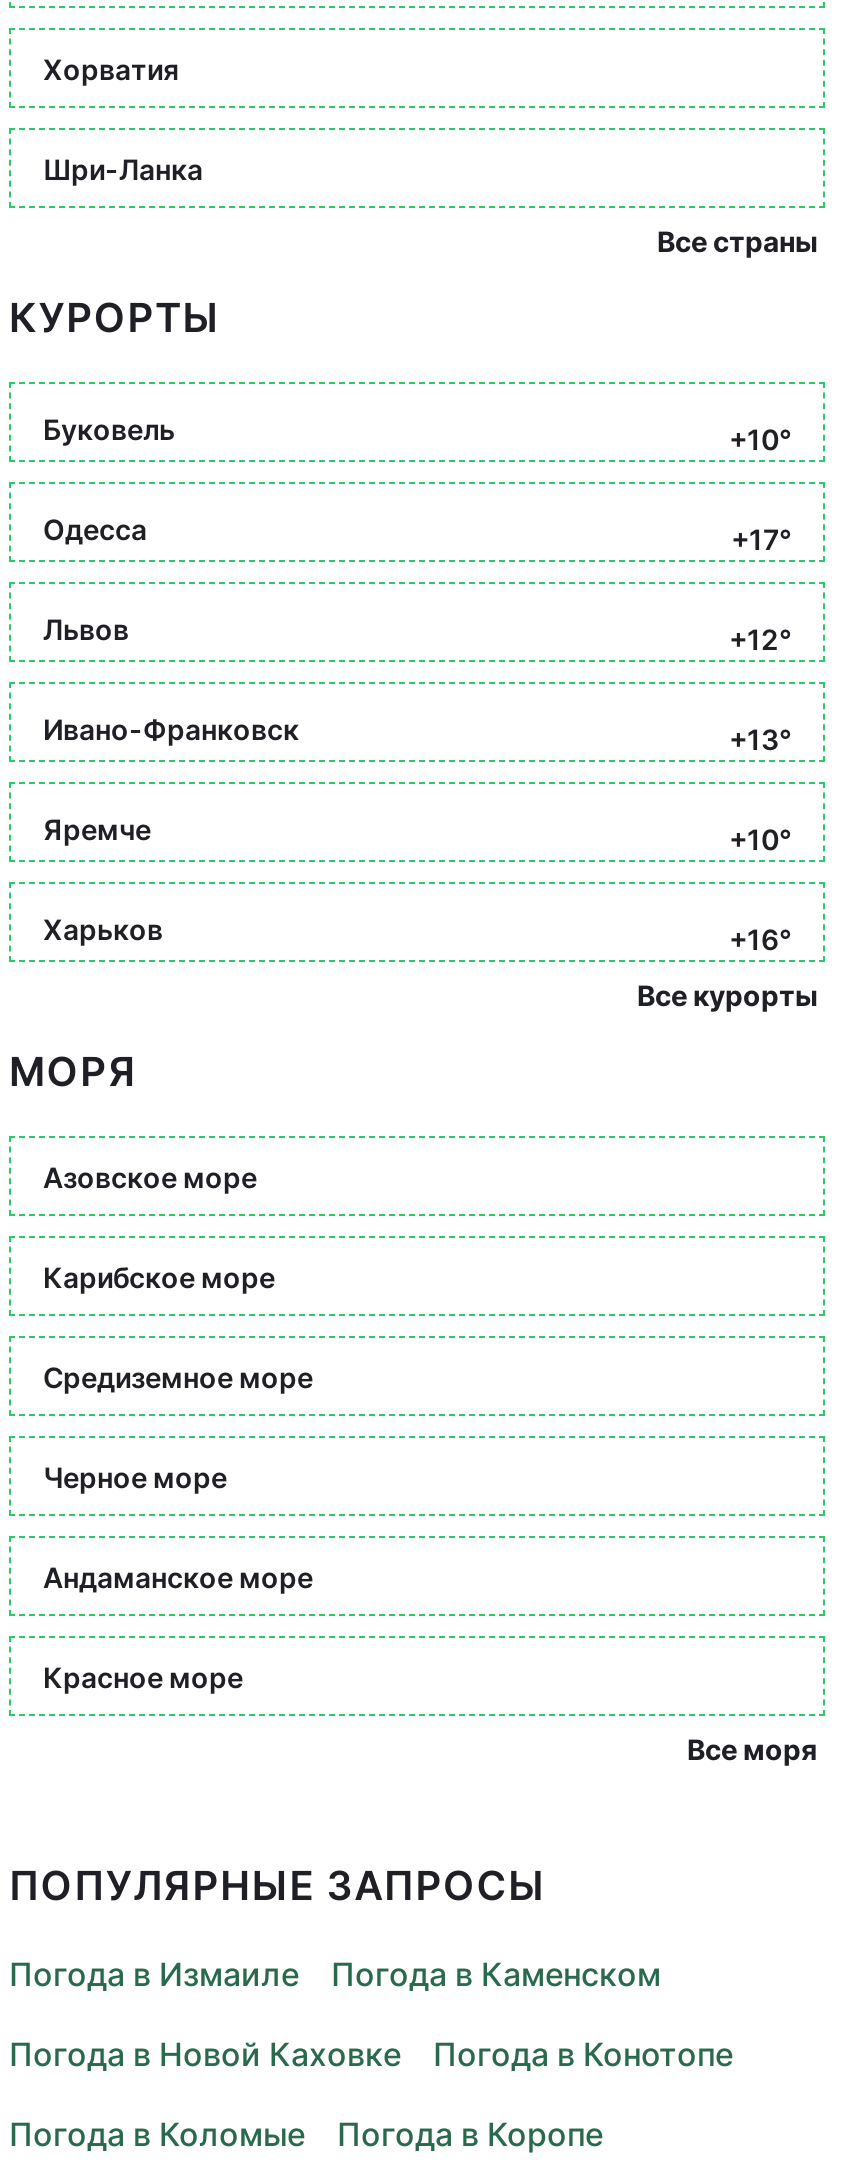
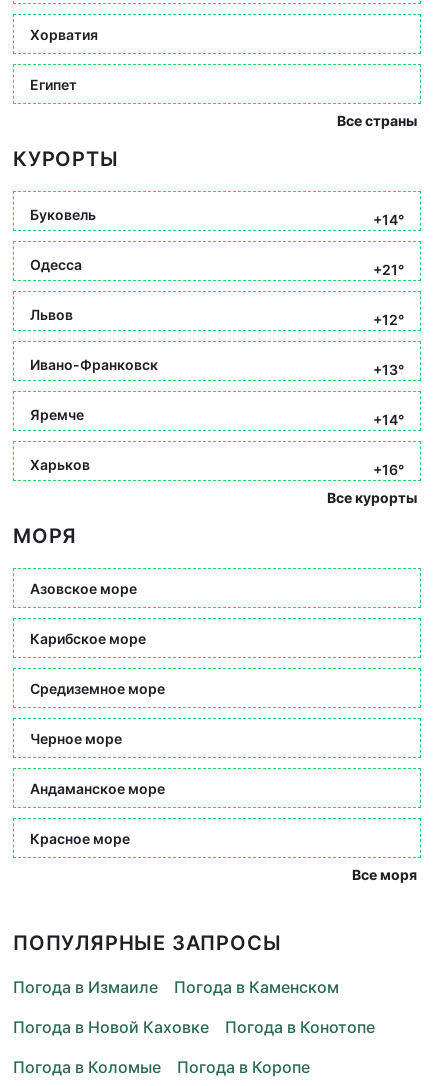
- Шри-Ланка
+ Египет

- +10°
+ +14°

- +17°
+ +21°

- +10°
+ +14°
